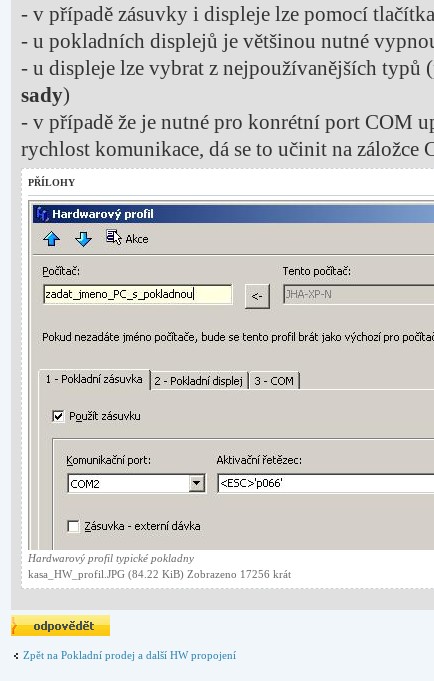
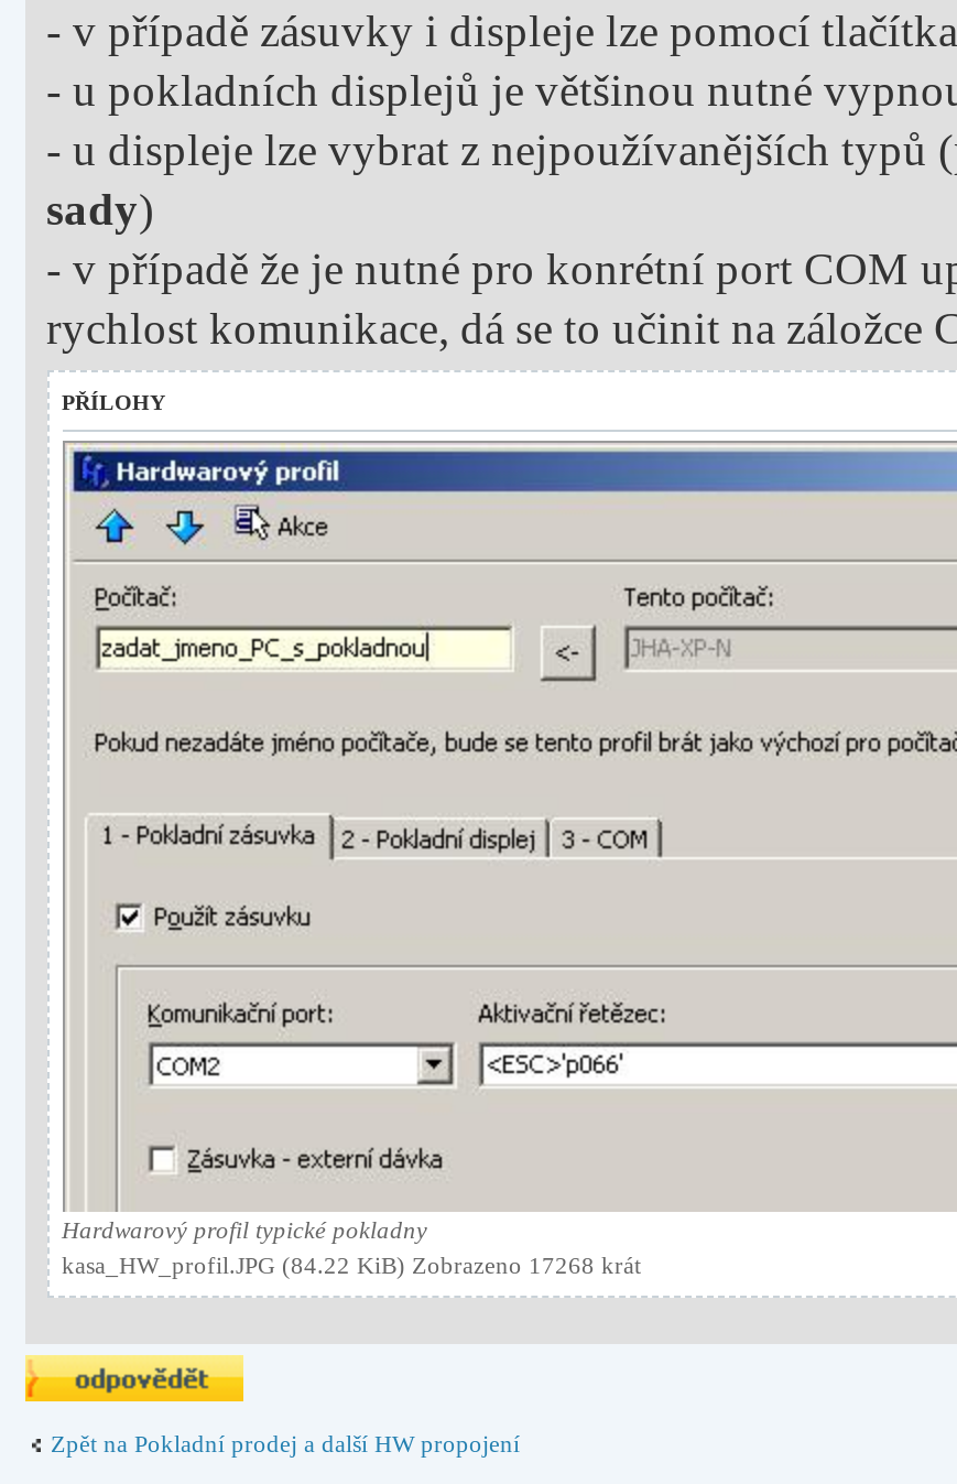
- kasa_HW_profil.JPG (84.22 KiB) Zobrazeno 17256 krát
+ kasa_HW_profil.JPG (84.22 KiB) Zobrazeno 17268 krát
